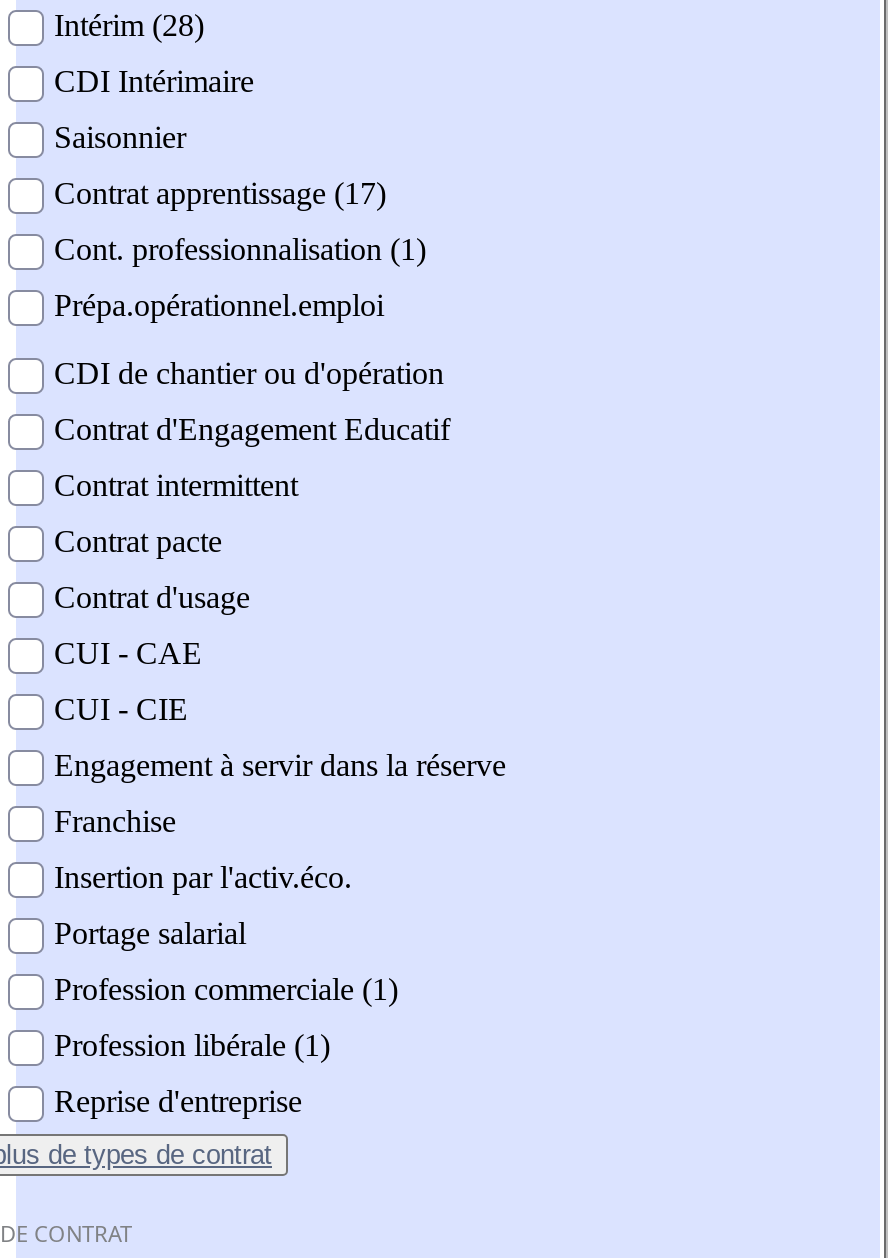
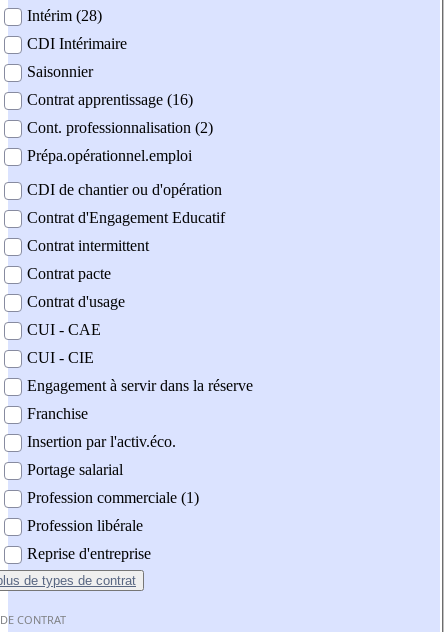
- Contrat apprentissage (17)
+ Contrat apprentissage (16)

- Cont. professionnalisation (1)
+ Cont. professionnalisation (2)

- Profession libérale (1)
+ Profession libérale
